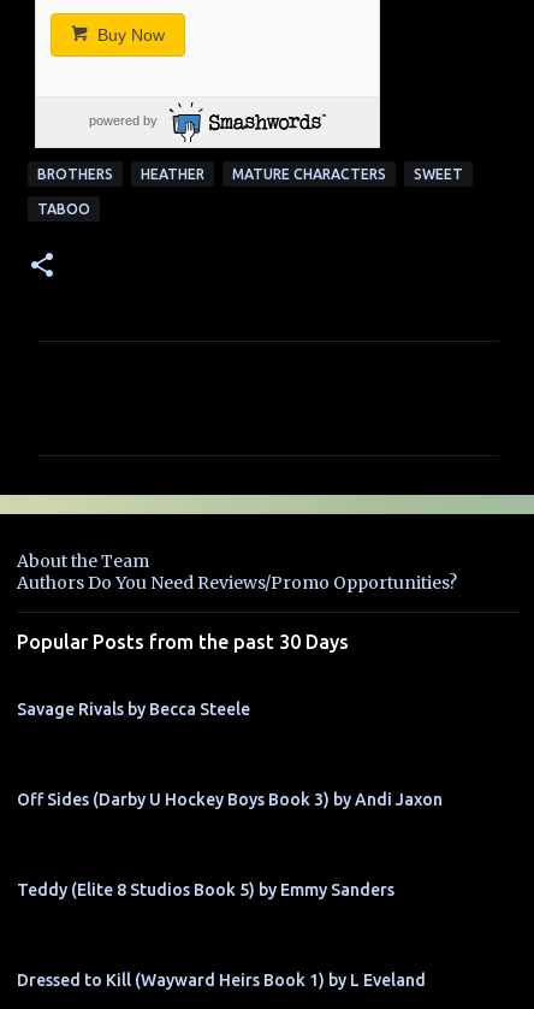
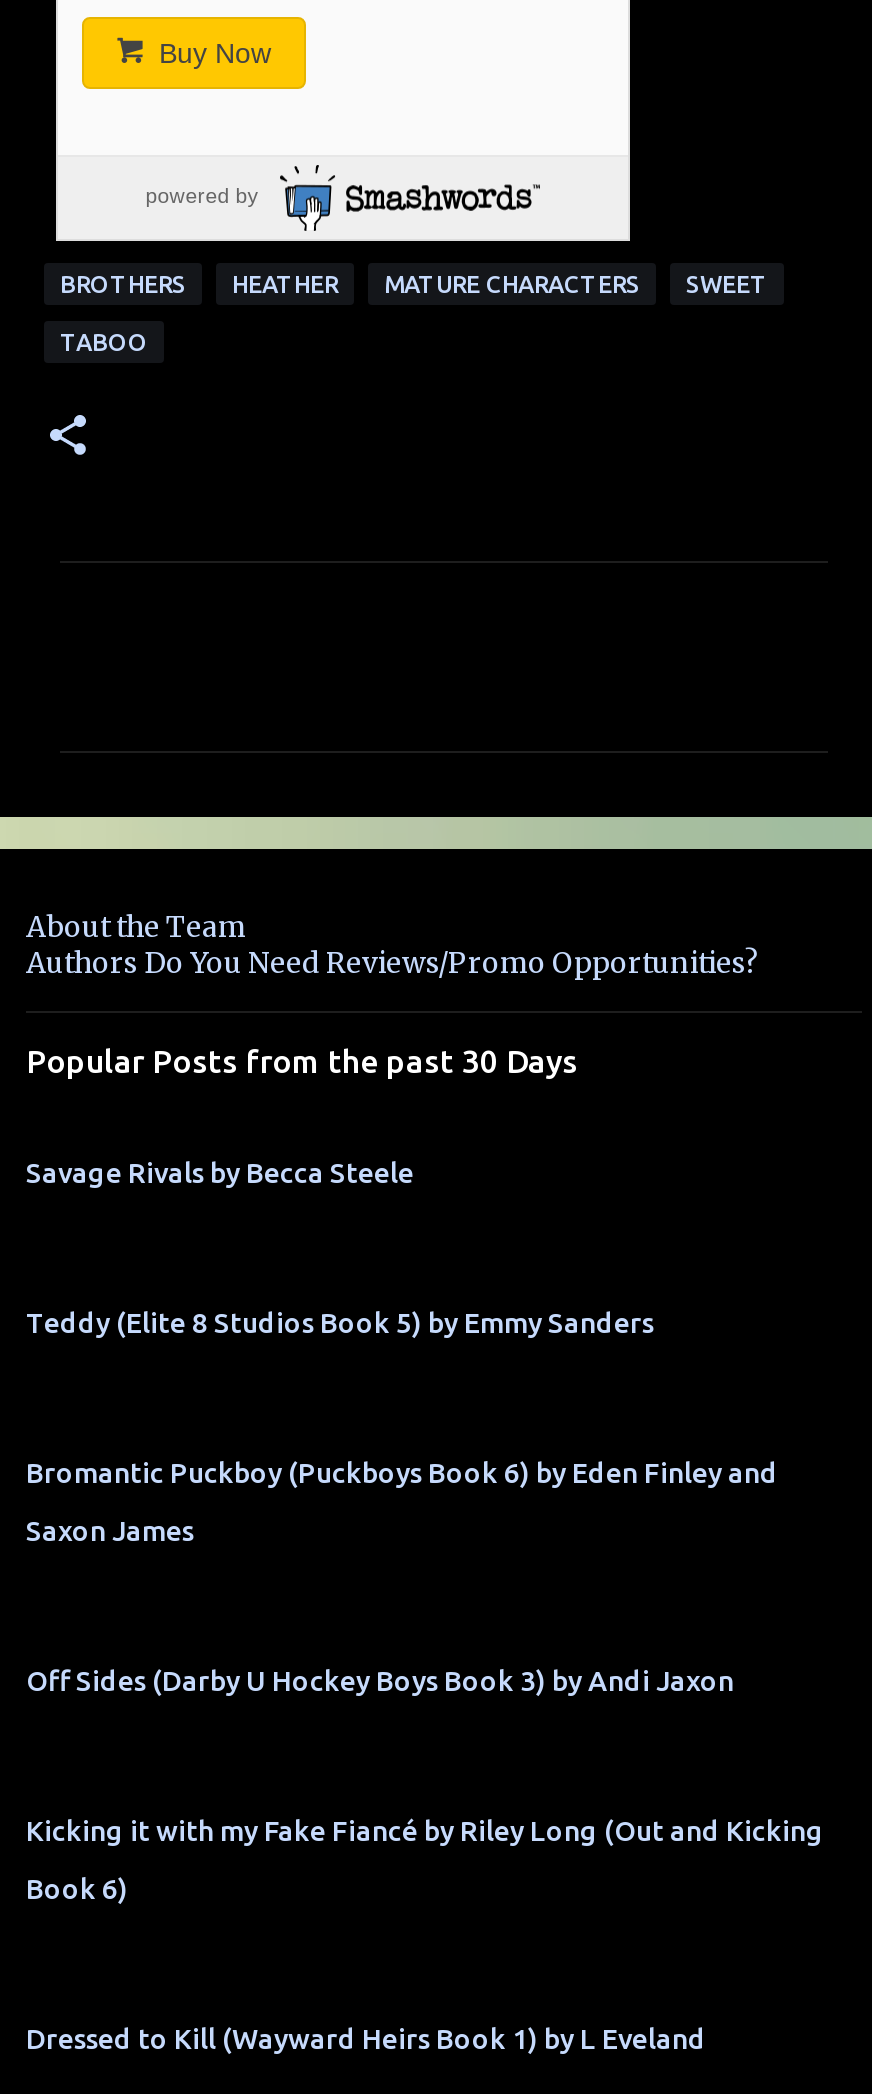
+ Bromantic Puckboy (Puckboys Book 6) by Eden Finley and
+ Saxon James

+ Kicking it with my Fake Fiancé by Riley Long (Out and Kicking
+ Book 6)

moved up: Teddy (Elite 8 Studios Book 5) by Emmy Sanders
